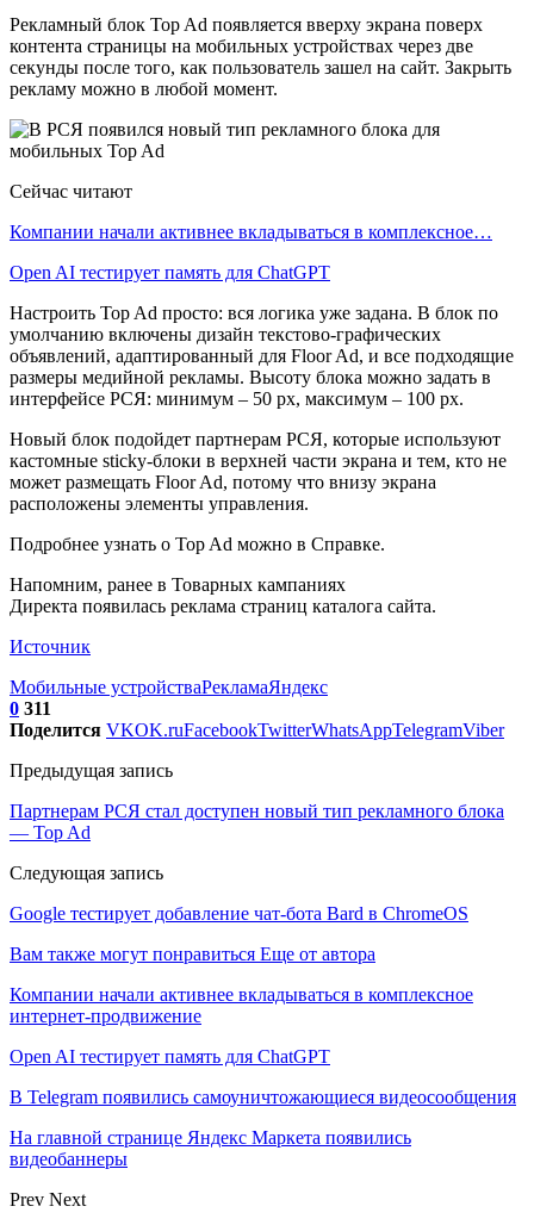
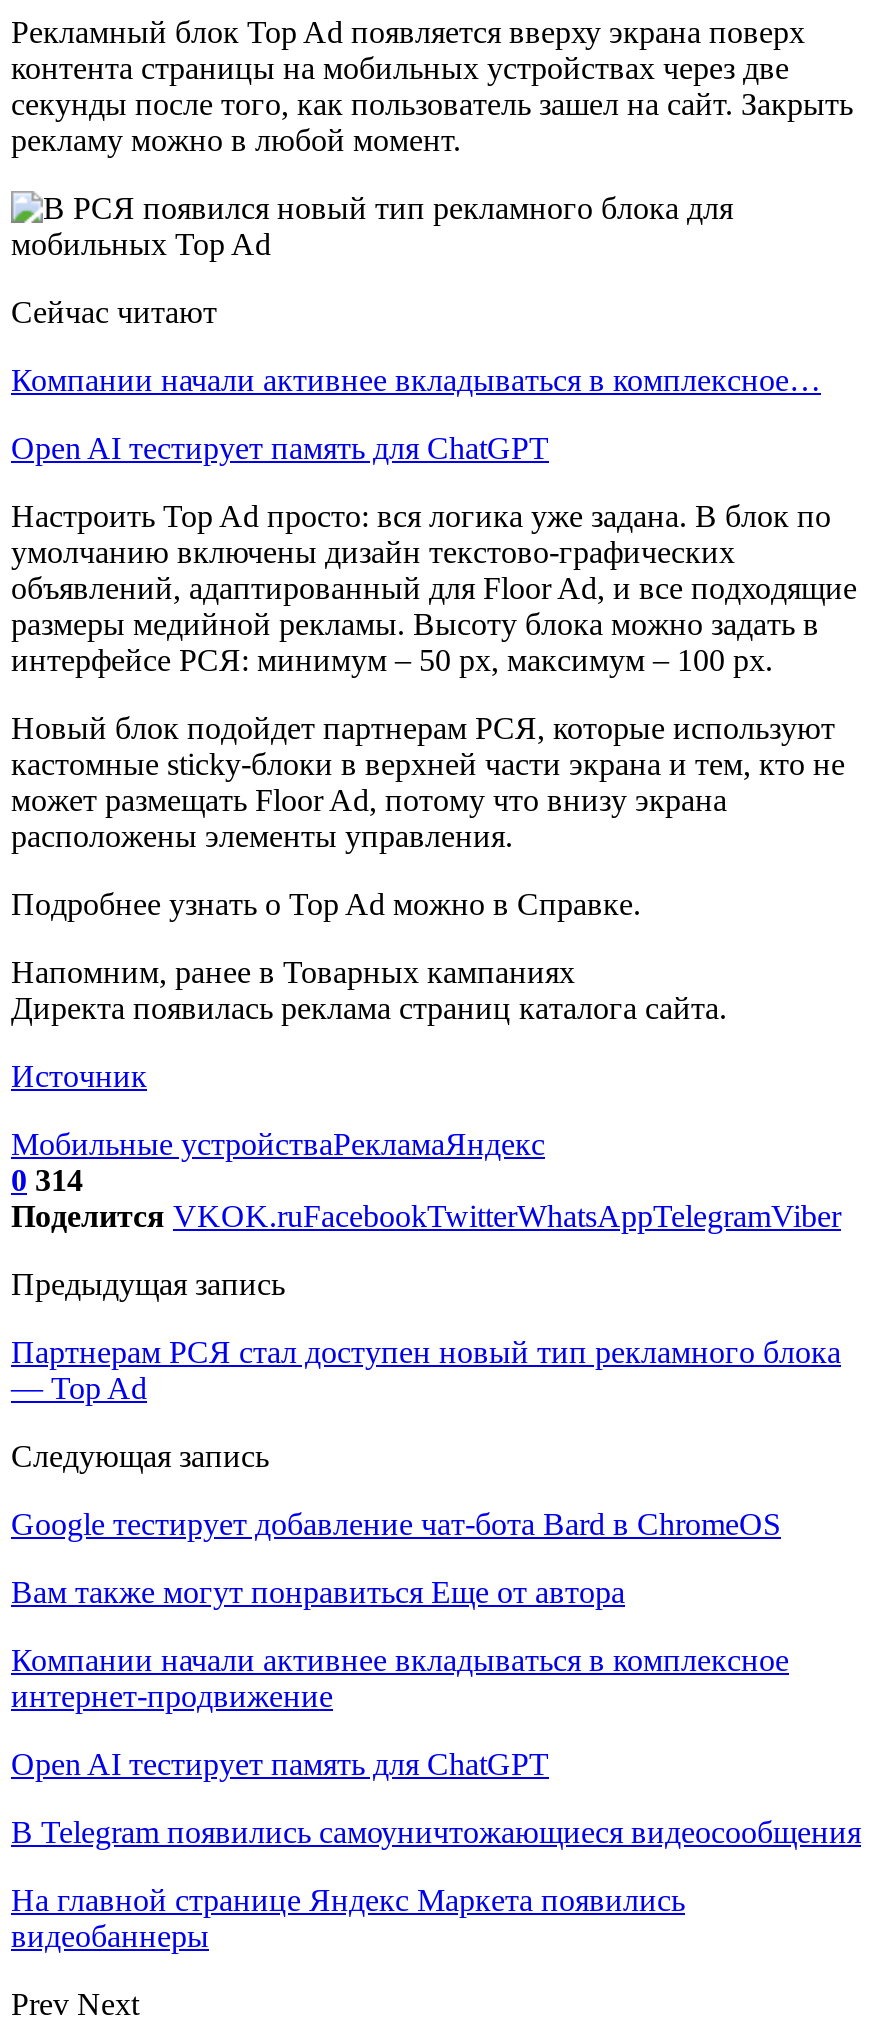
- 0 311
+ 0 314
